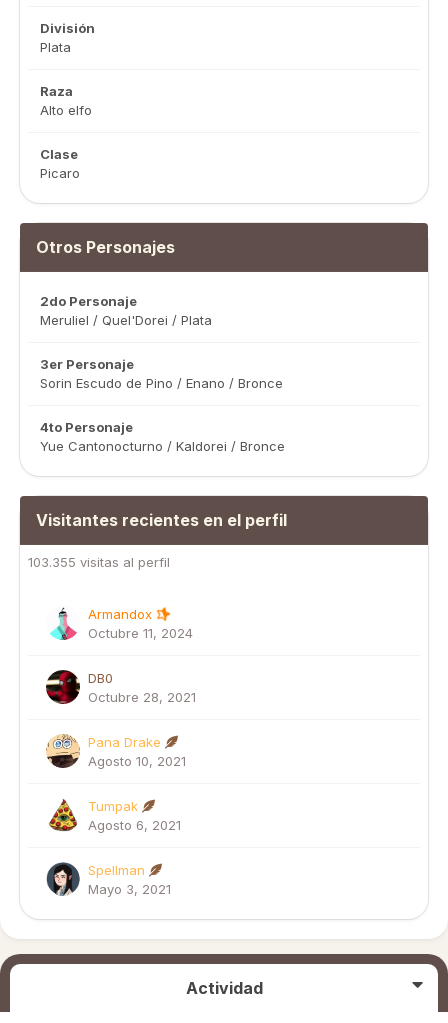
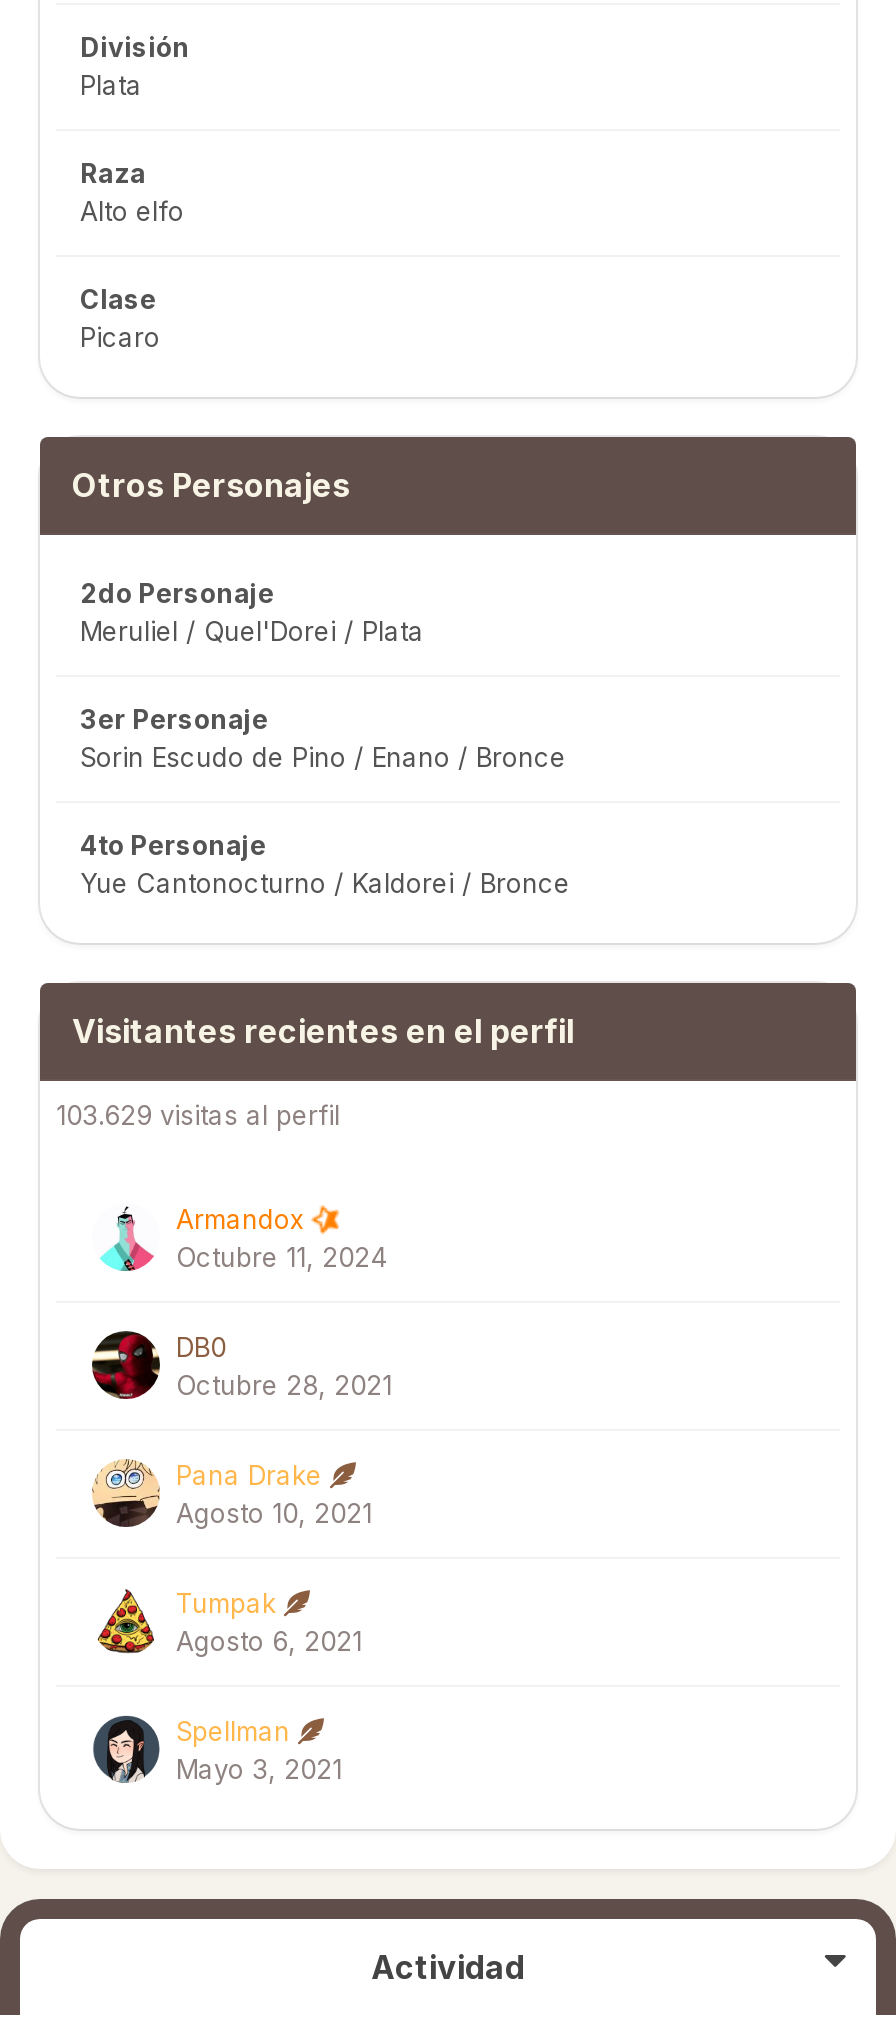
- 103.355 visitas al perfil
+ 103.629 visitas al perfil
